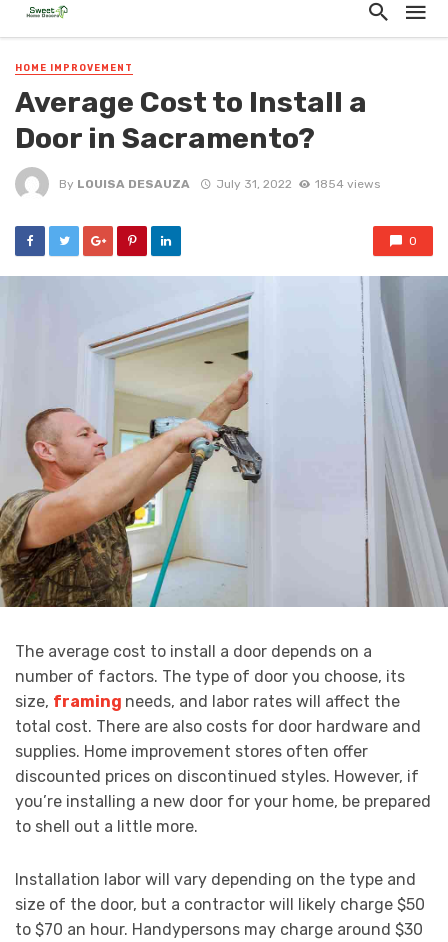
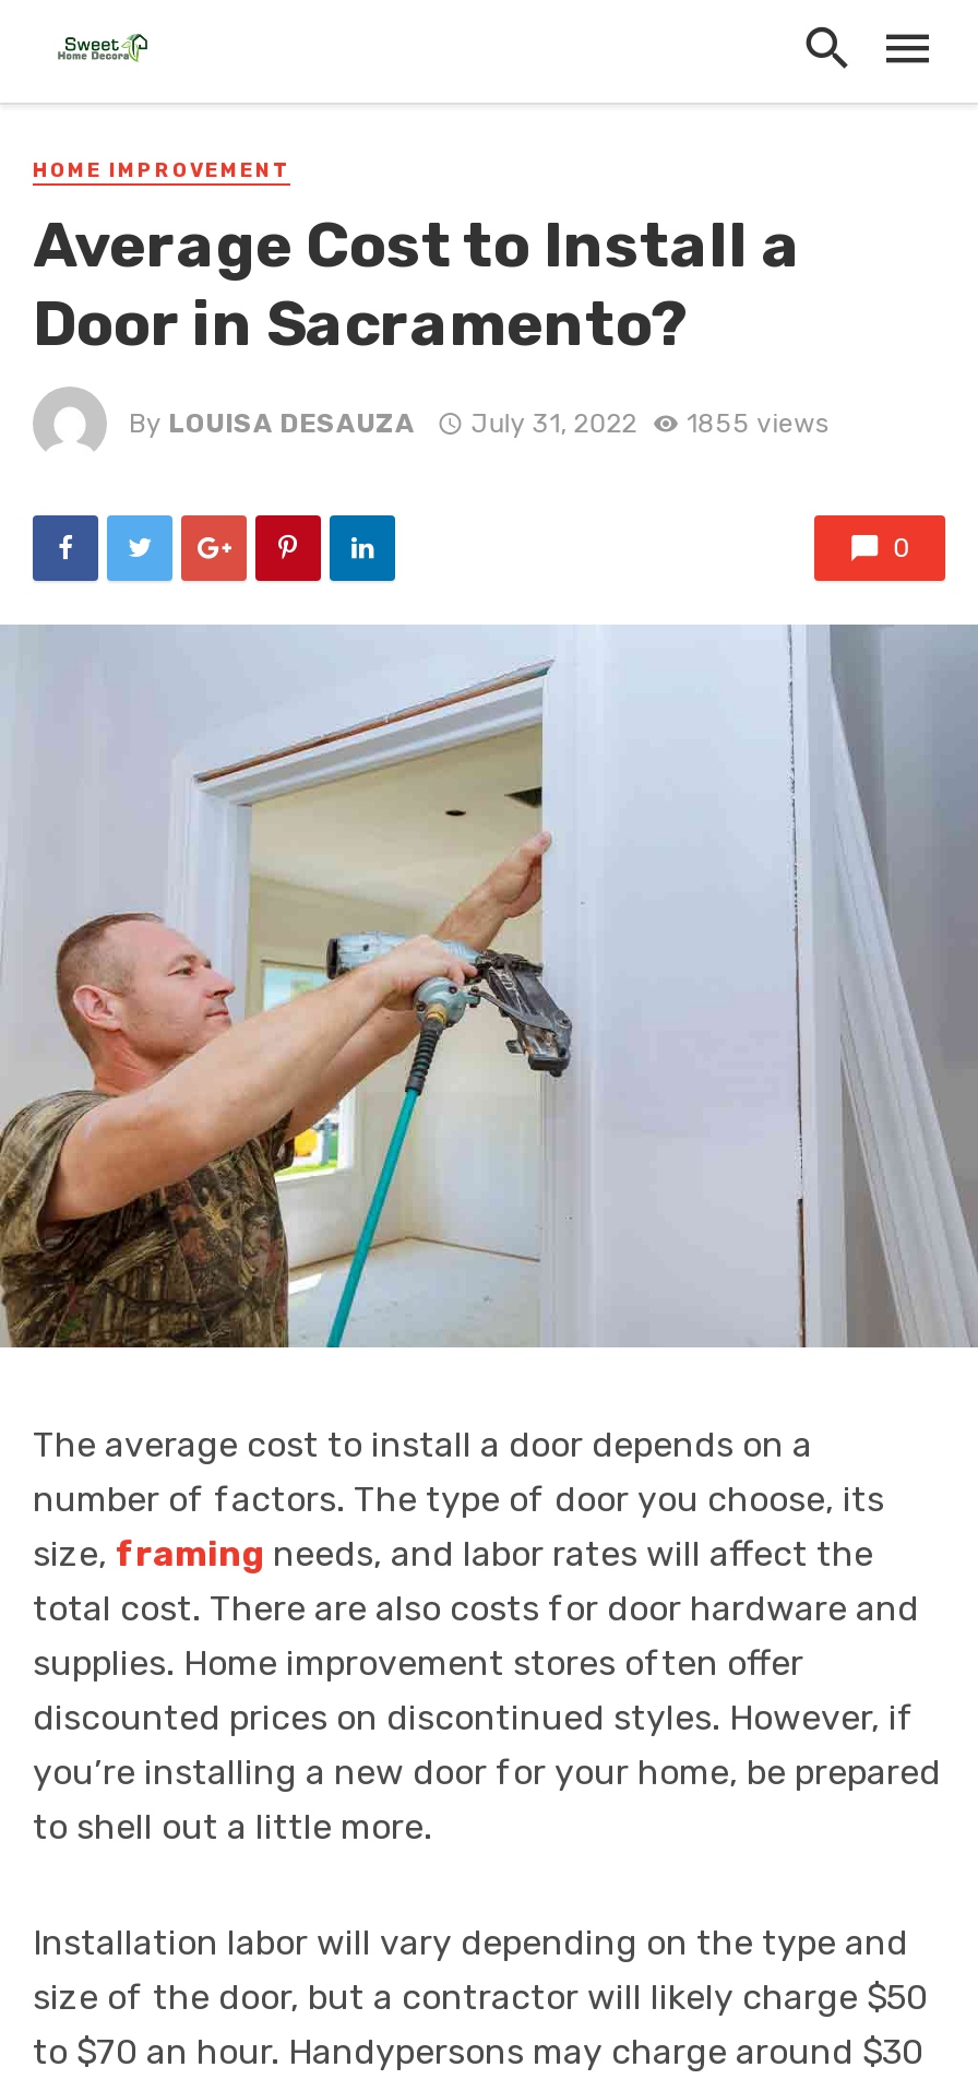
- By LOUISA DESAUZA July 31, 2022 1854 views
+ By LOUISA DESAUZA July 31, 2022 1855 views
